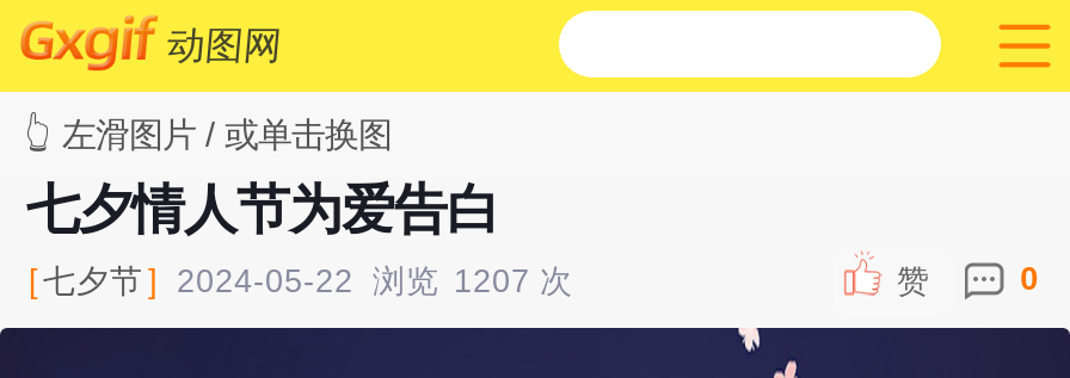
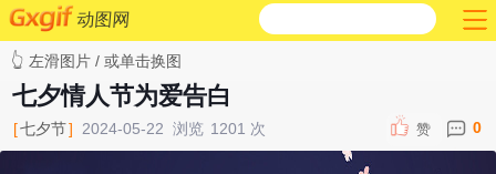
- [ 七夕节 ] 2024-05-22 浏览 1207次
+ [ 七夕节 ] 2024-05-22 浏览 1201次
